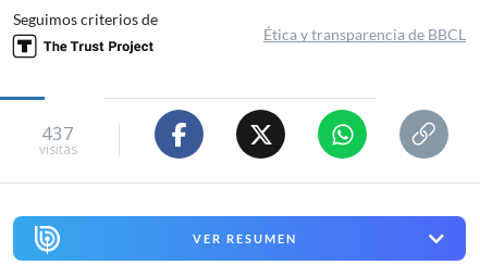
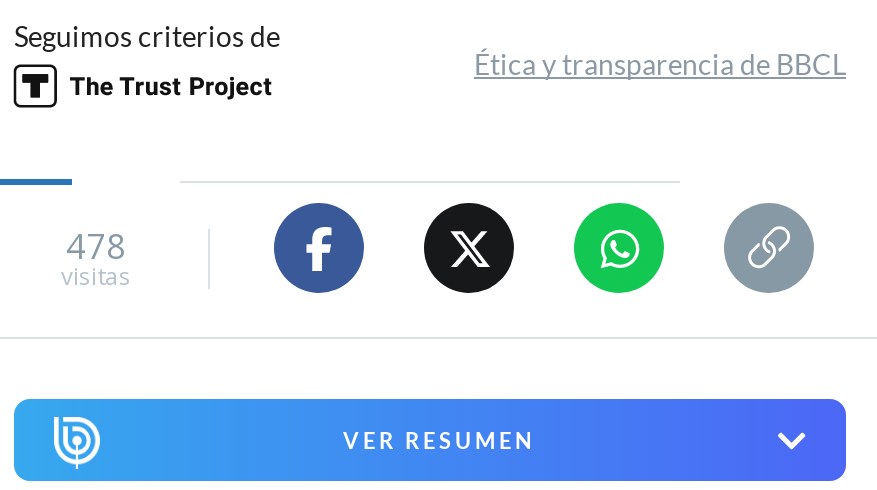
- 437
+ 478
